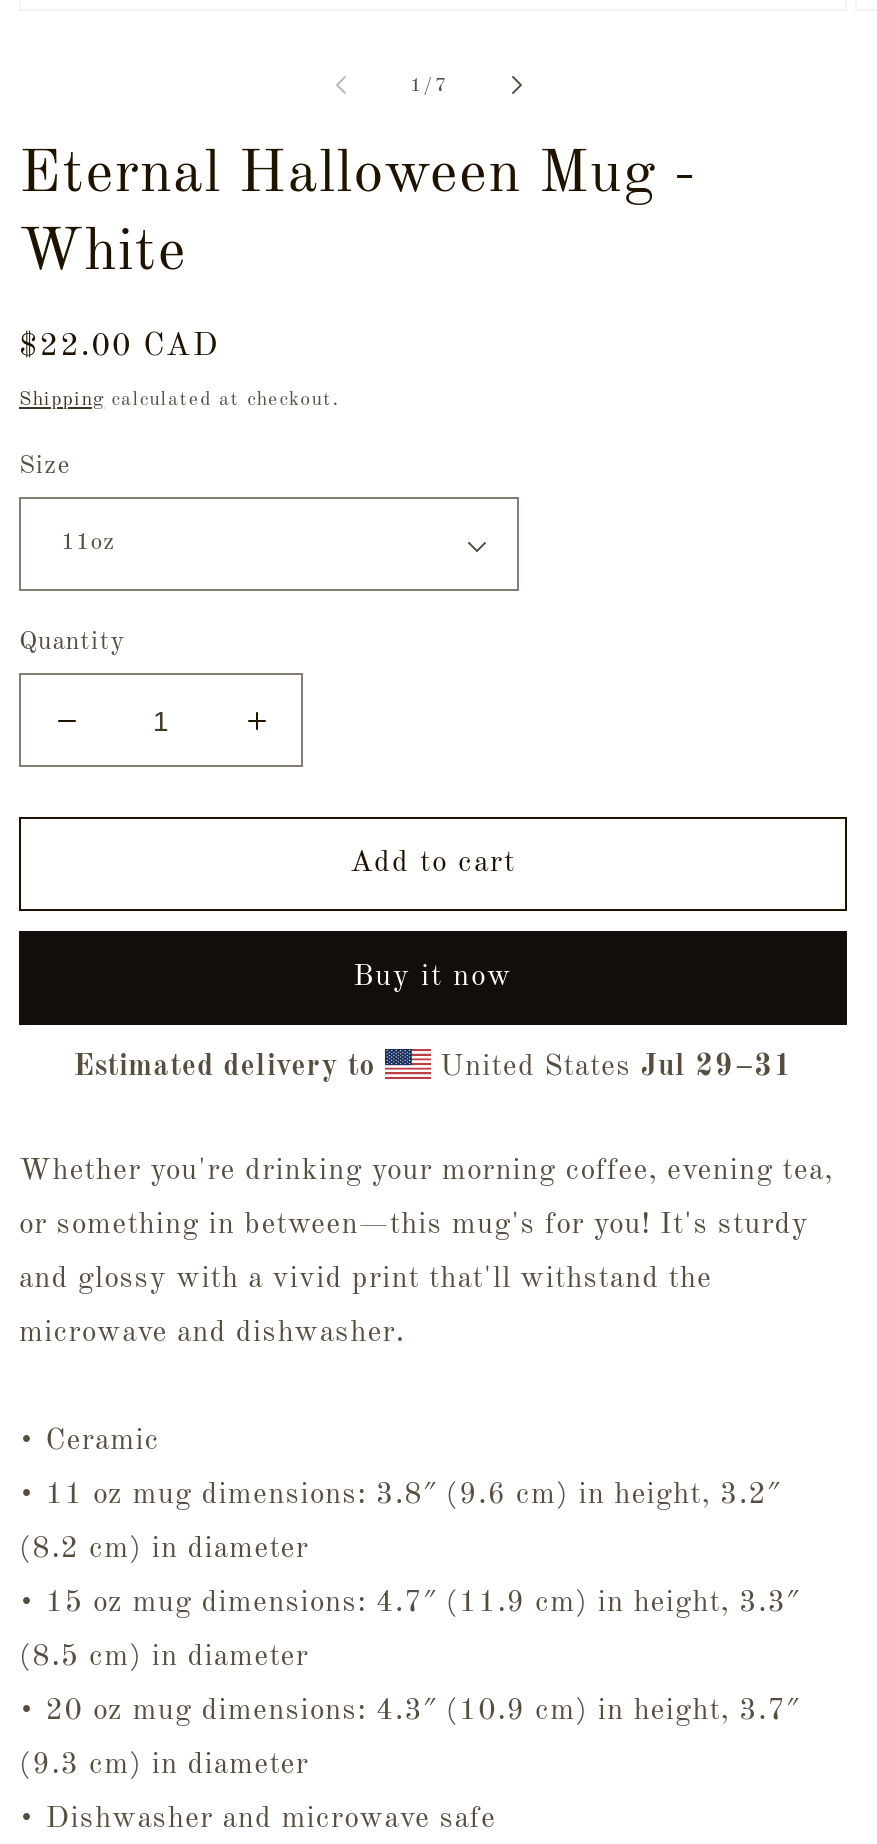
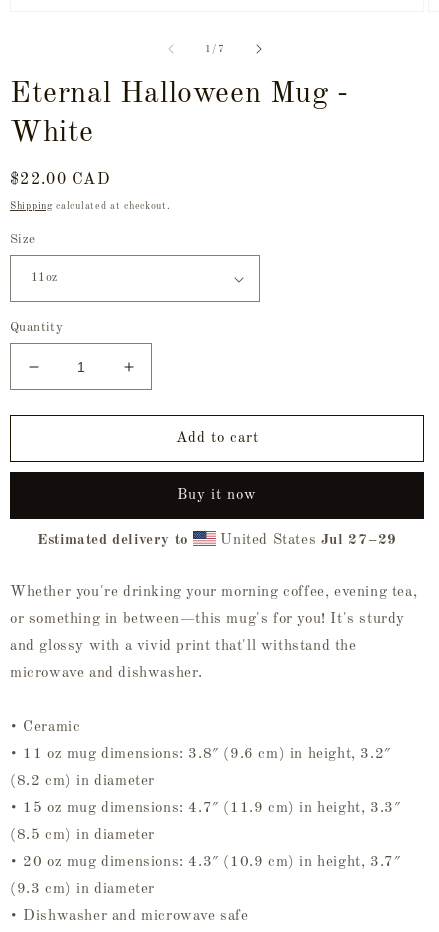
- United States Jul 29–31
+ United States Jul 27–29
